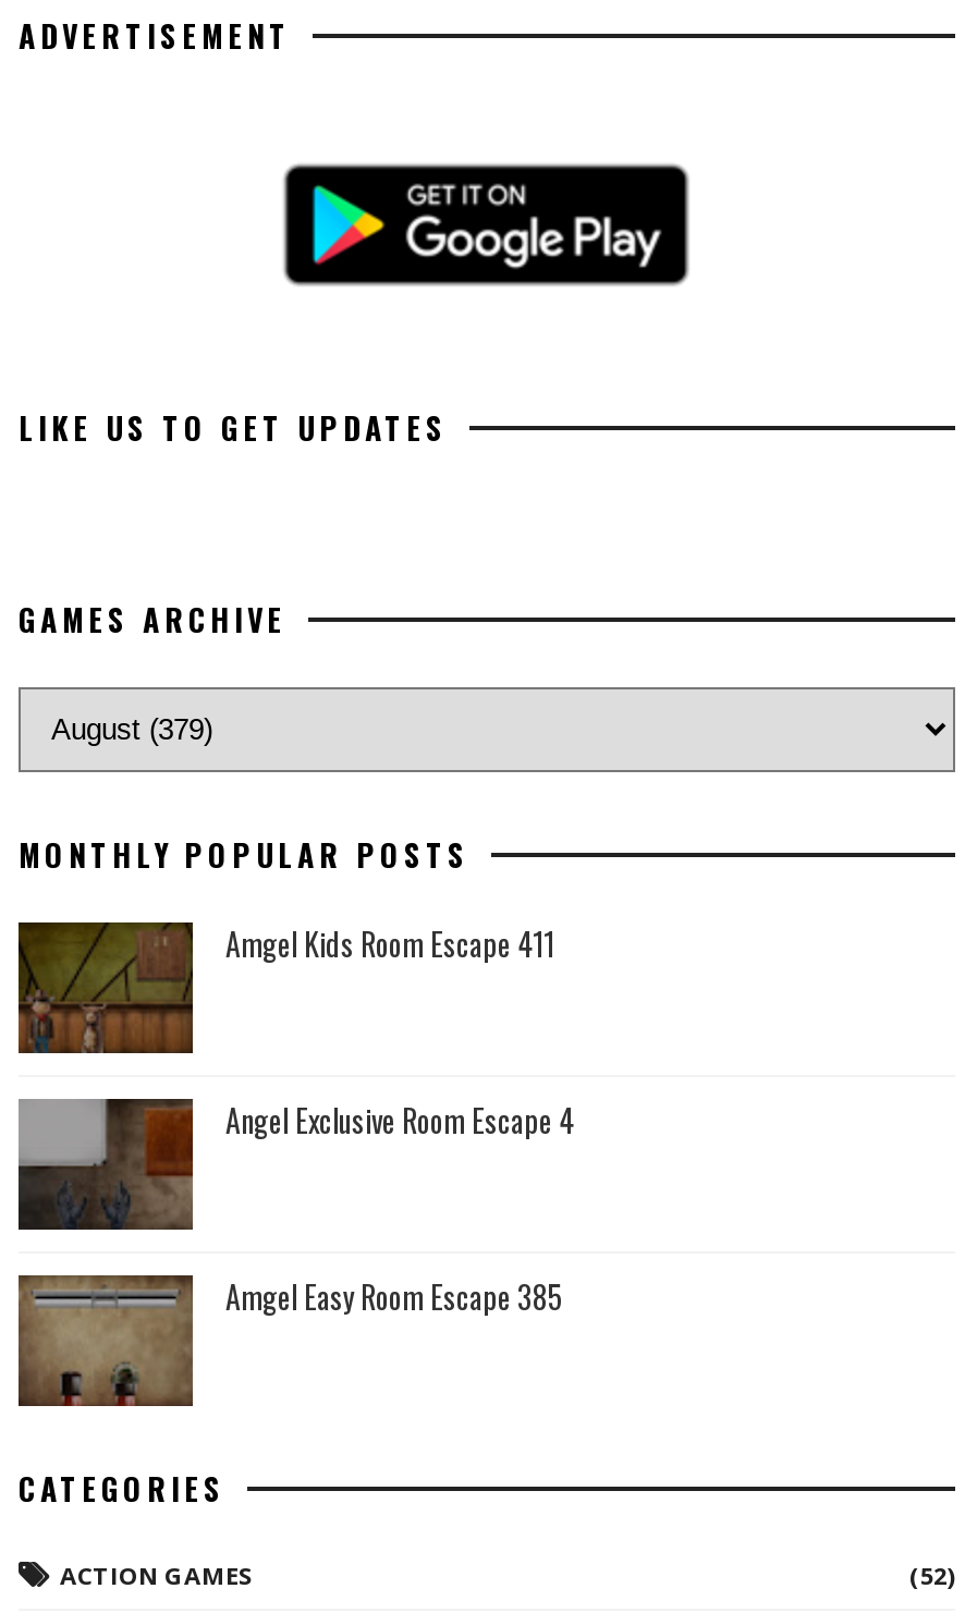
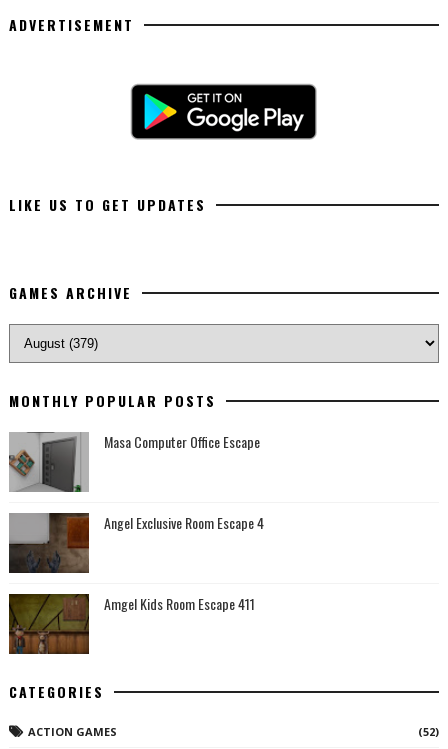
+ Masa Computer Office Escape

- [image]
+ [image]

moved down: Amgel Kids Room Escape 411

- [image]
+ [image]

- Amgel Easy Room Escape 385
